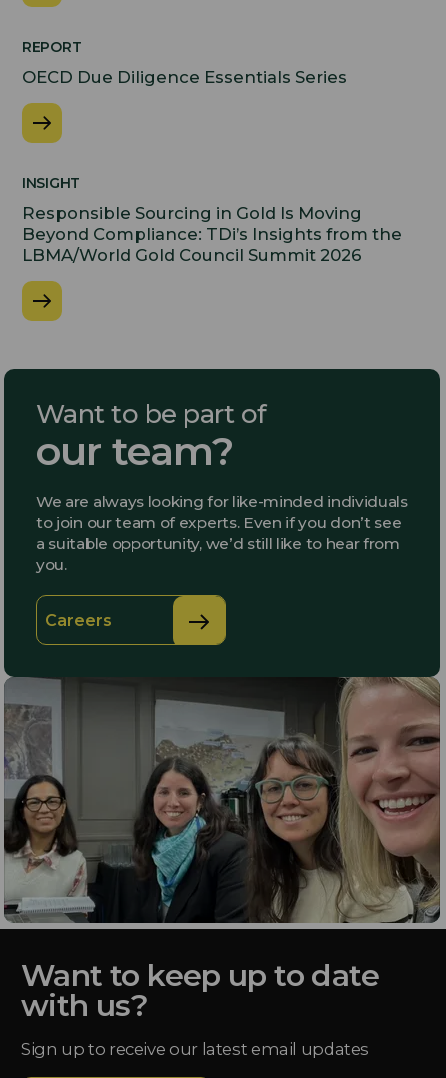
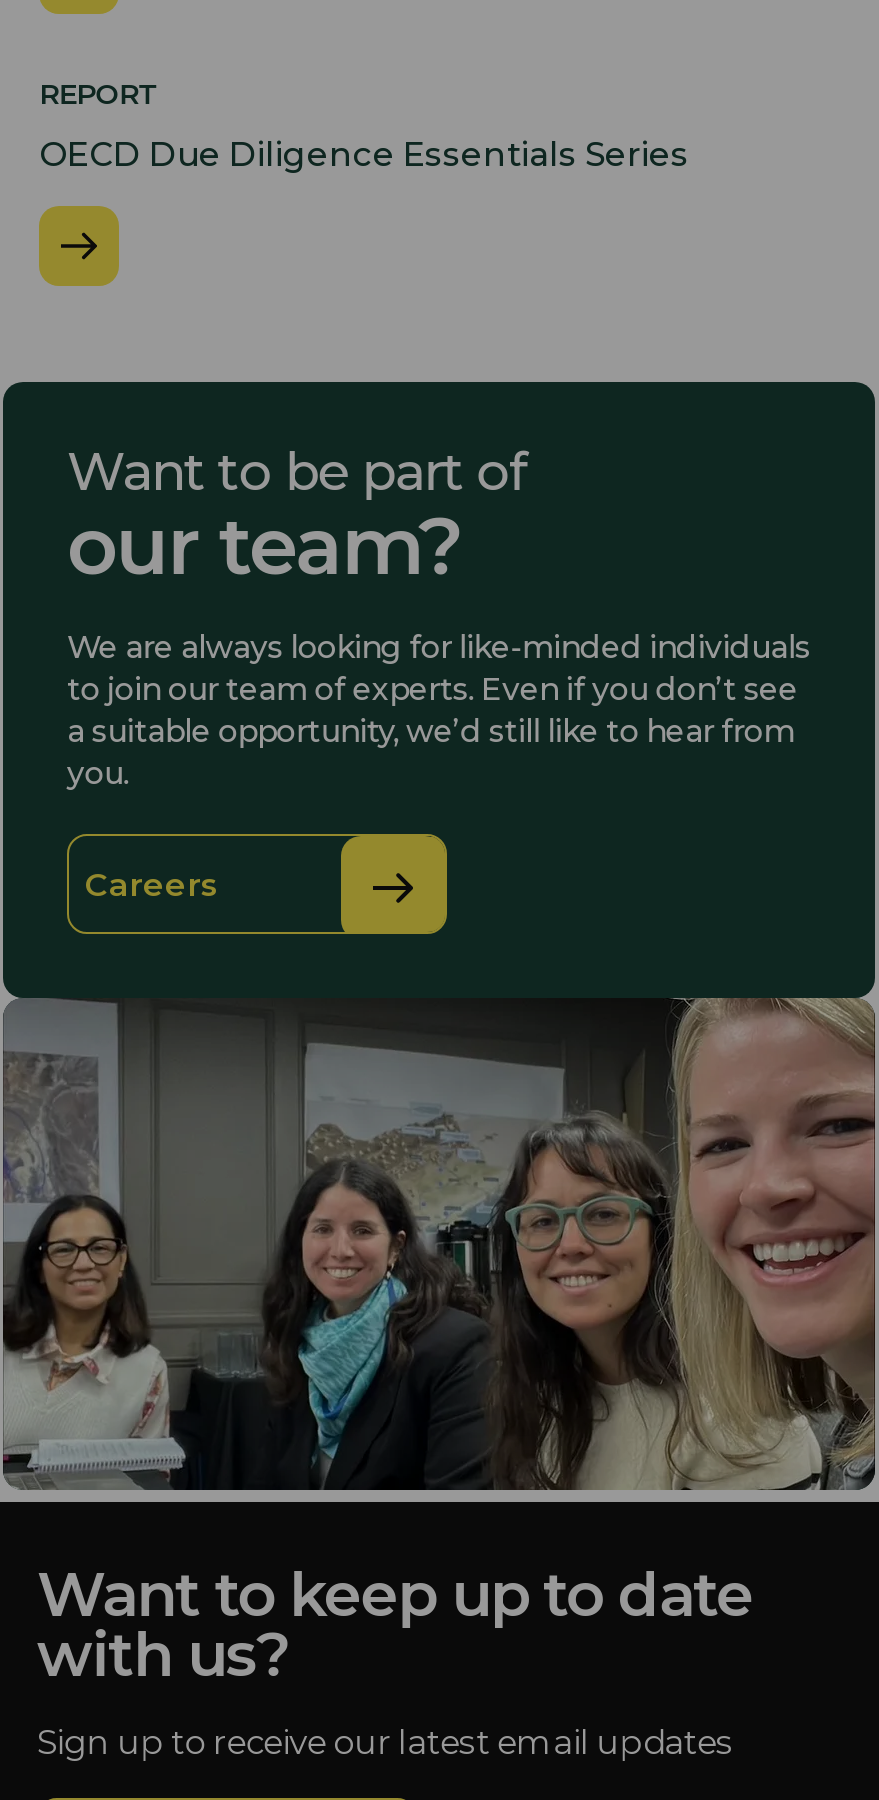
- INSIGHT
- Responsible Sourcing in Gold Is Moving
- Beyond Compliance: TDi’s Insights from the
- LBMA/World Gold Council Summit 2026
